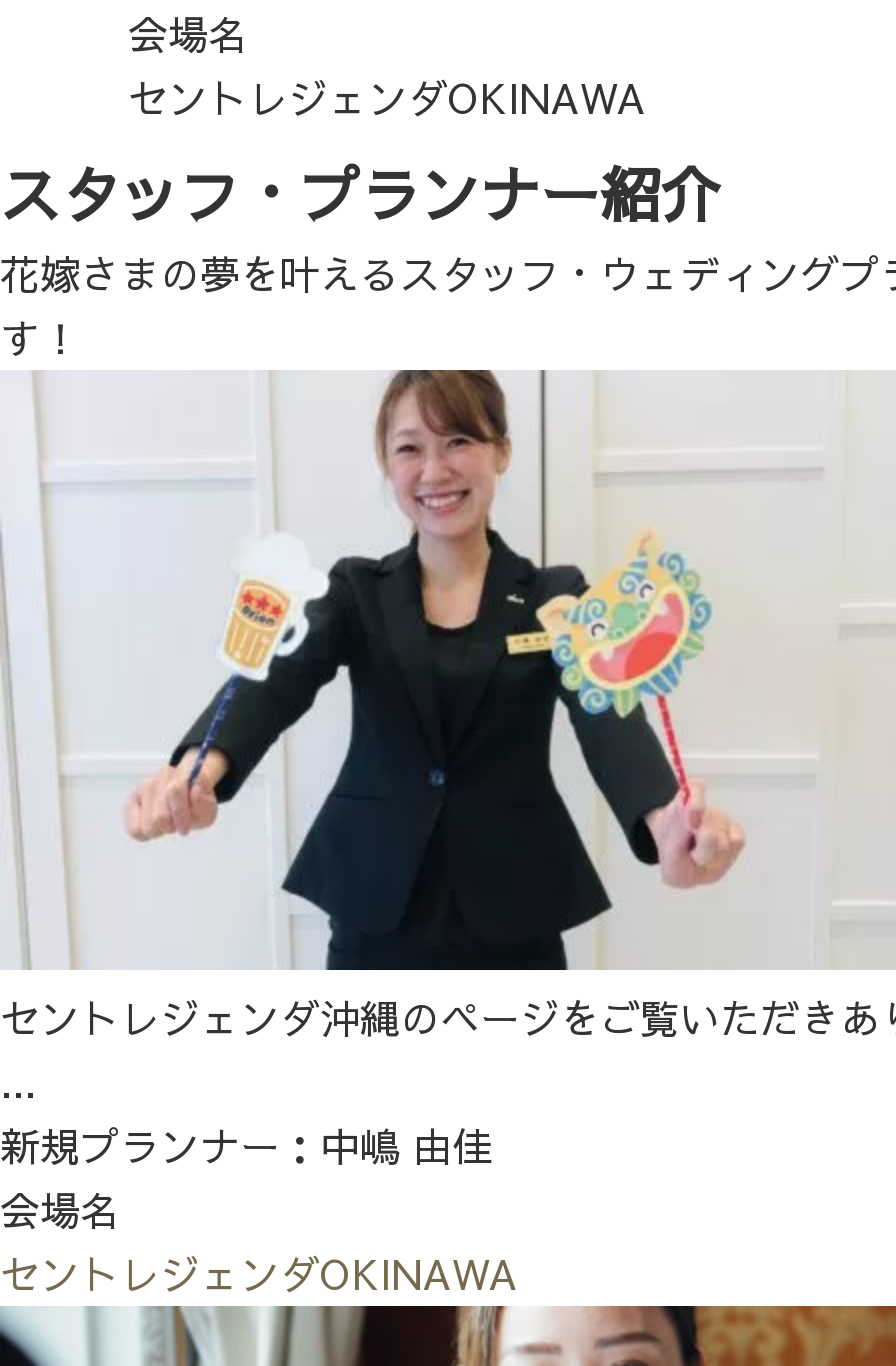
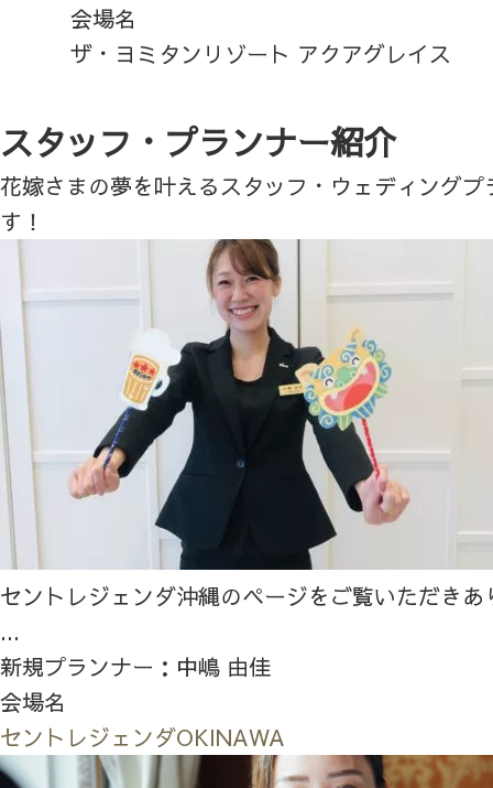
- セントレジェンダOKINAWA
+ ザ・ヨミタンリゾート アクアグレイス
